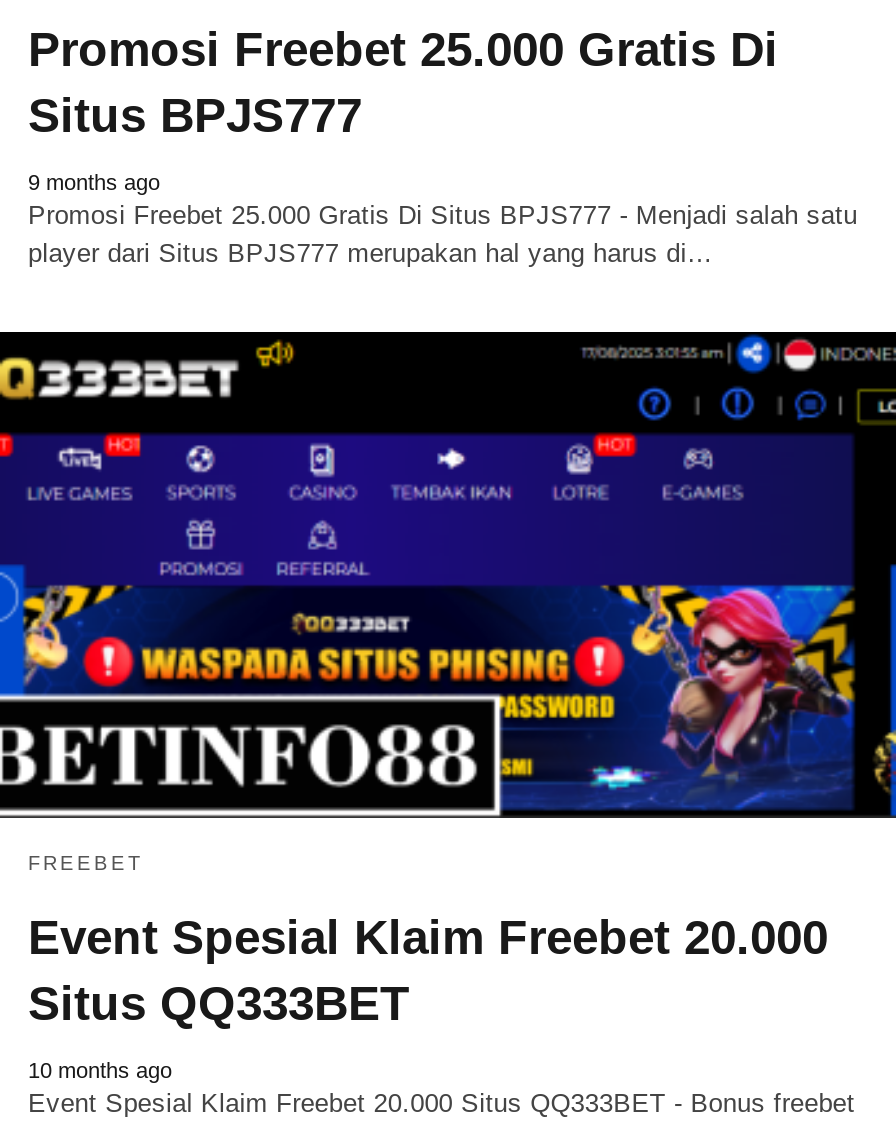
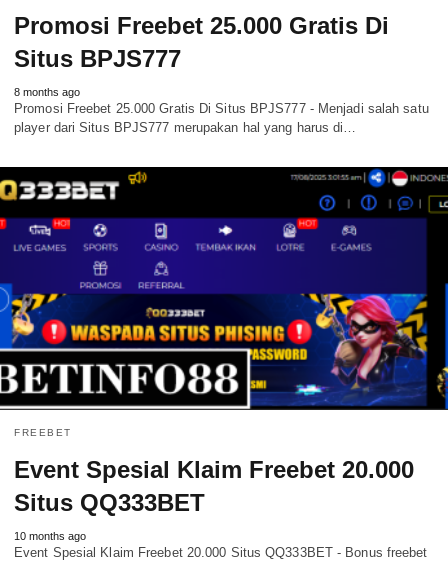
- 9 months ago
+ 8 months ago
